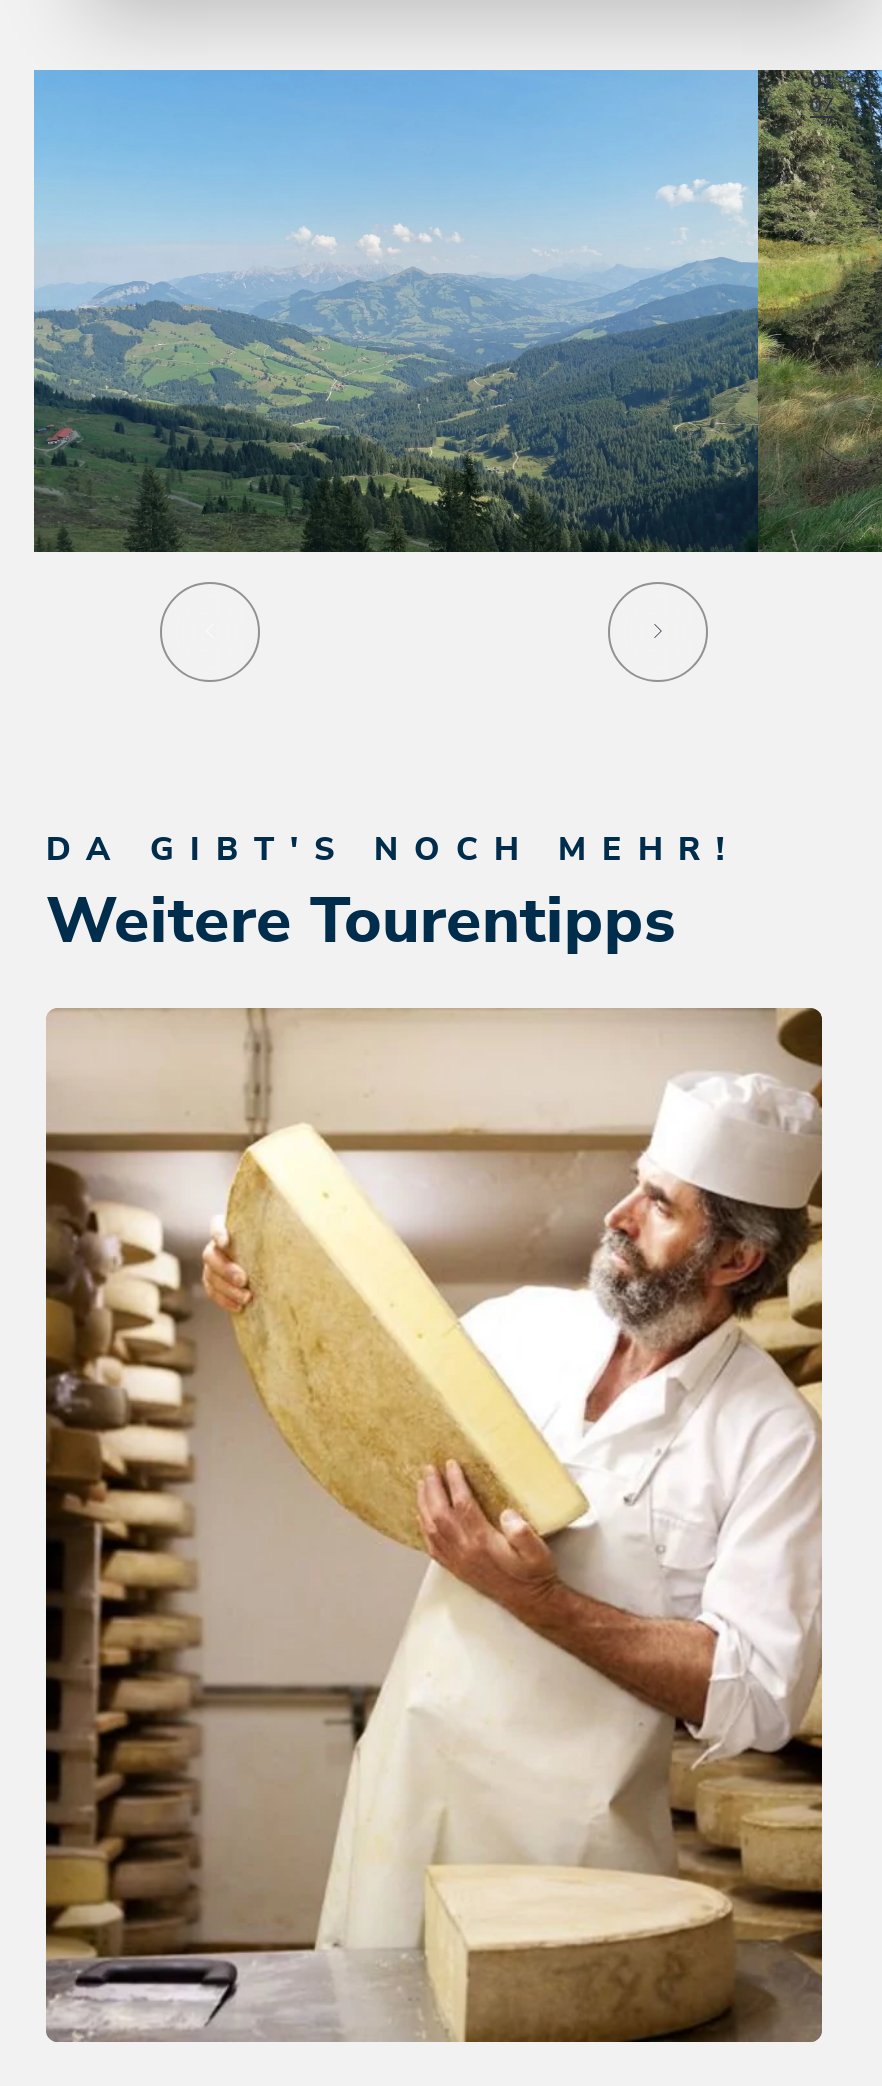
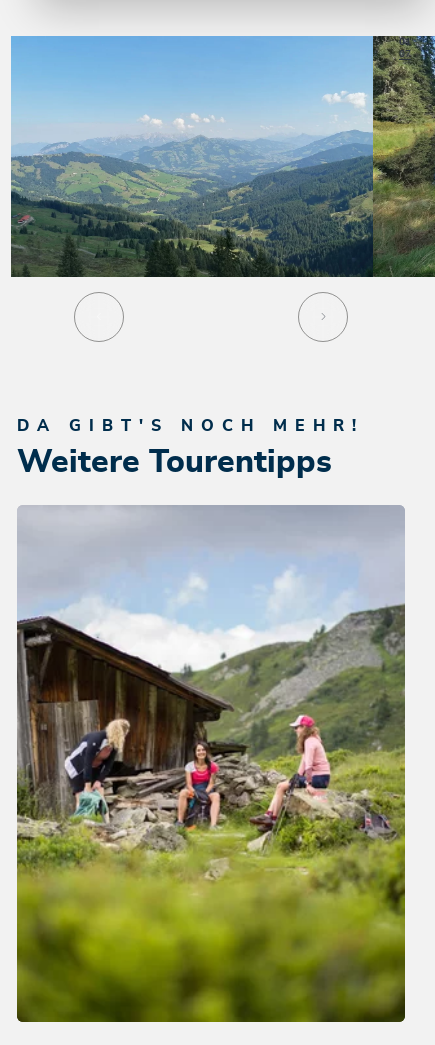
- [image]
+ [image]
